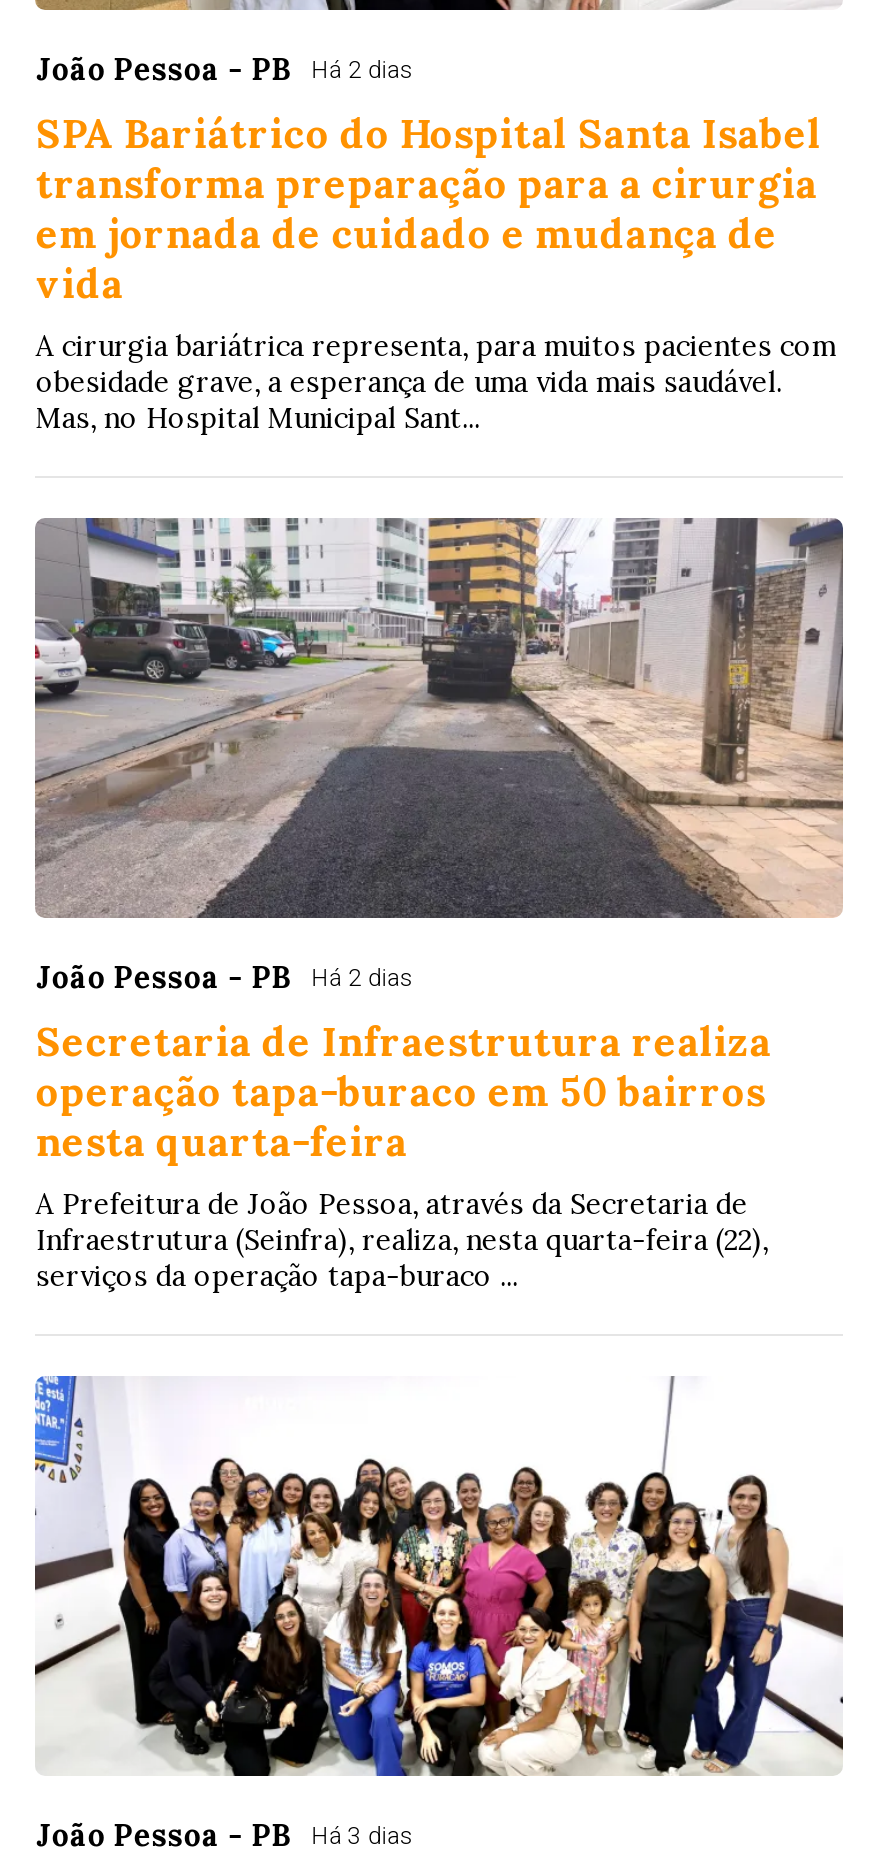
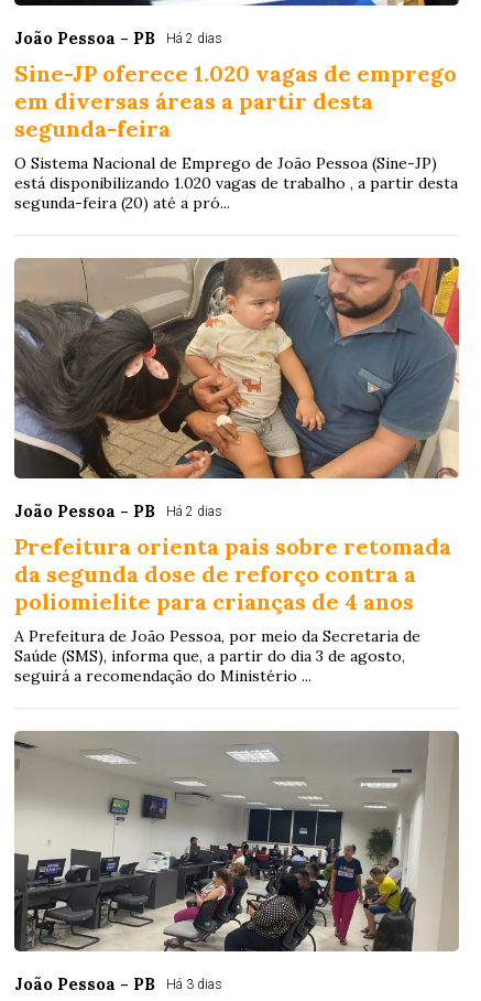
- SPA Bariátrico do Hospital Santa Isabel
- transforma preparação para a cirurgia
- em jornada de cuidado e mudança de
- vida
- A cirurgia bariátrica representa, para muitos pacientes com
- obesidade grave, a esperança de uma vida mais saudável.
- Mas, no Hospital Municipal Sant...
+ Sine-JP oferece 1.020 vagas de emprego
+ em diversas áreas a partir desta
+ segunda-feira
+ O Sistema Nacional de Emprego de João Pessoa (Sine-JP)
+ está disponibilizando 1.020 vagas de trabalho , a partir desta
+ segunda-feira (20) até a pró...

- [image]
+ [image]

- Secretaria de Infraestrutura realiza
- operação tapa-buraco em 50 bairros
- nesta quarta-feira
- A Prefeitura de João Pessoa, através da Secretaria de
- Infraestrutura (Seinfra), realiza, nesta quarta-feira (22),
- serviços da operação tapa-buraco ...
+ Prefeitura orienta pais sobre retomada
+ da segunda dose de reforço contra a
+ poliomielite para crianças de 4 anos
+ A Prefeitura de João Pessoa, por meio da Secretaria de
+ Saúde (SMS), informa que, a partir do dia 3 de agosto,
+ seguirá a recomendação do Ministério ...

- [image]
+ [image]
